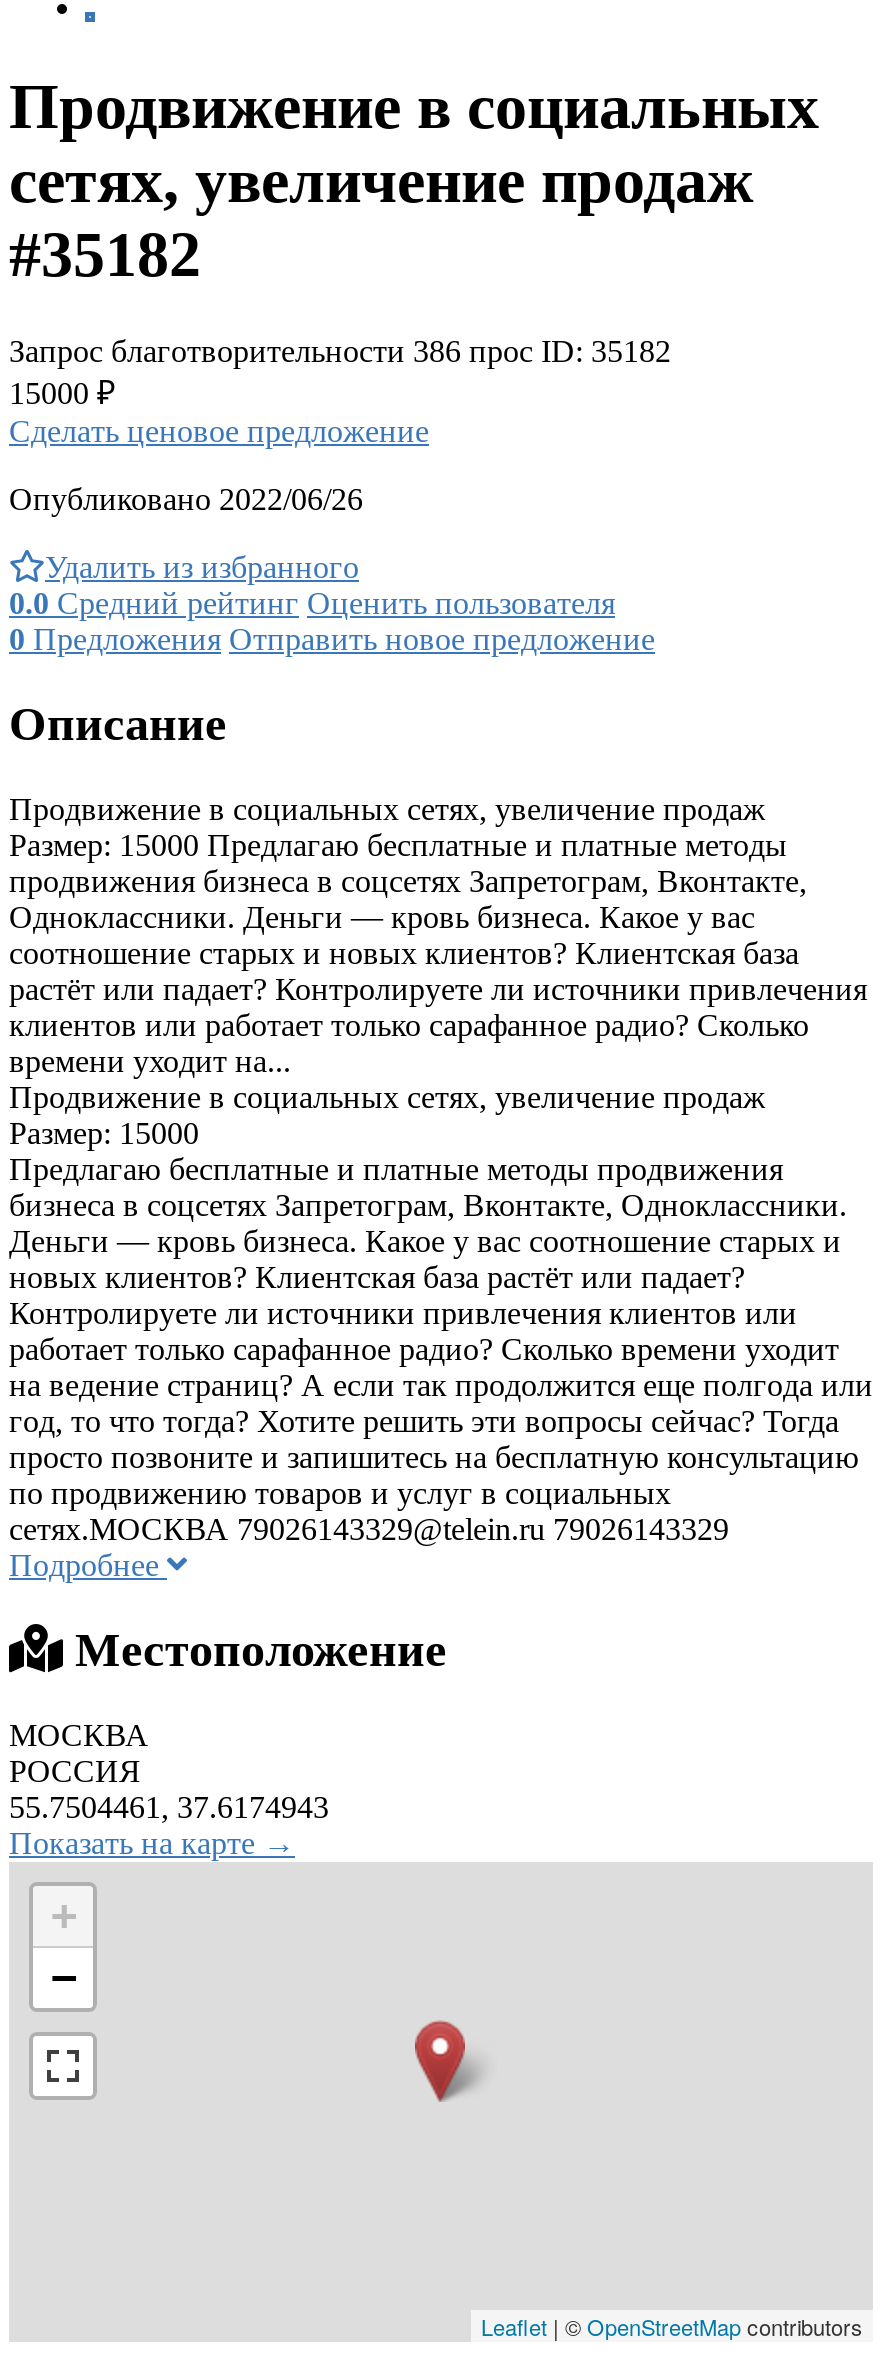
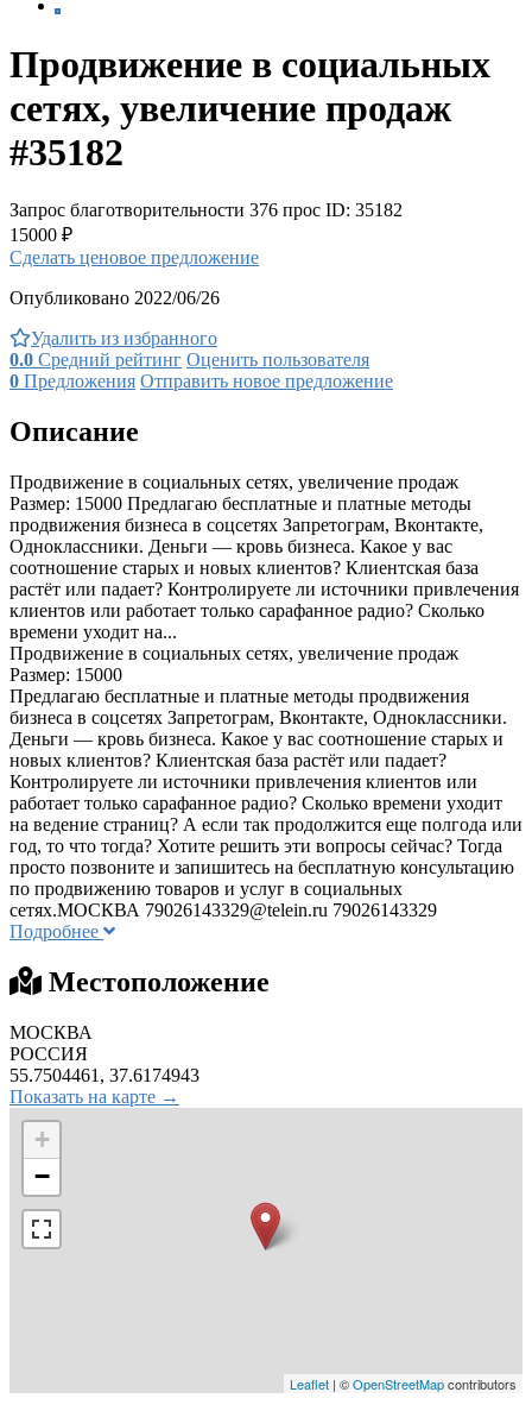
- Запрос благотворительности 386 прос ID: 35182
+ Запрос благотворительности 376 прос ID: 35182
